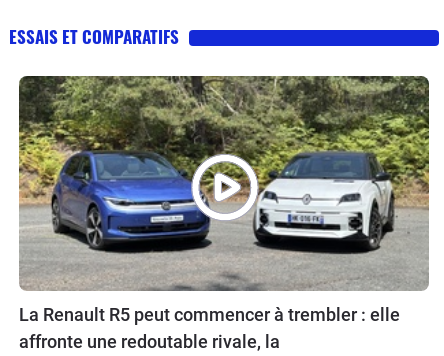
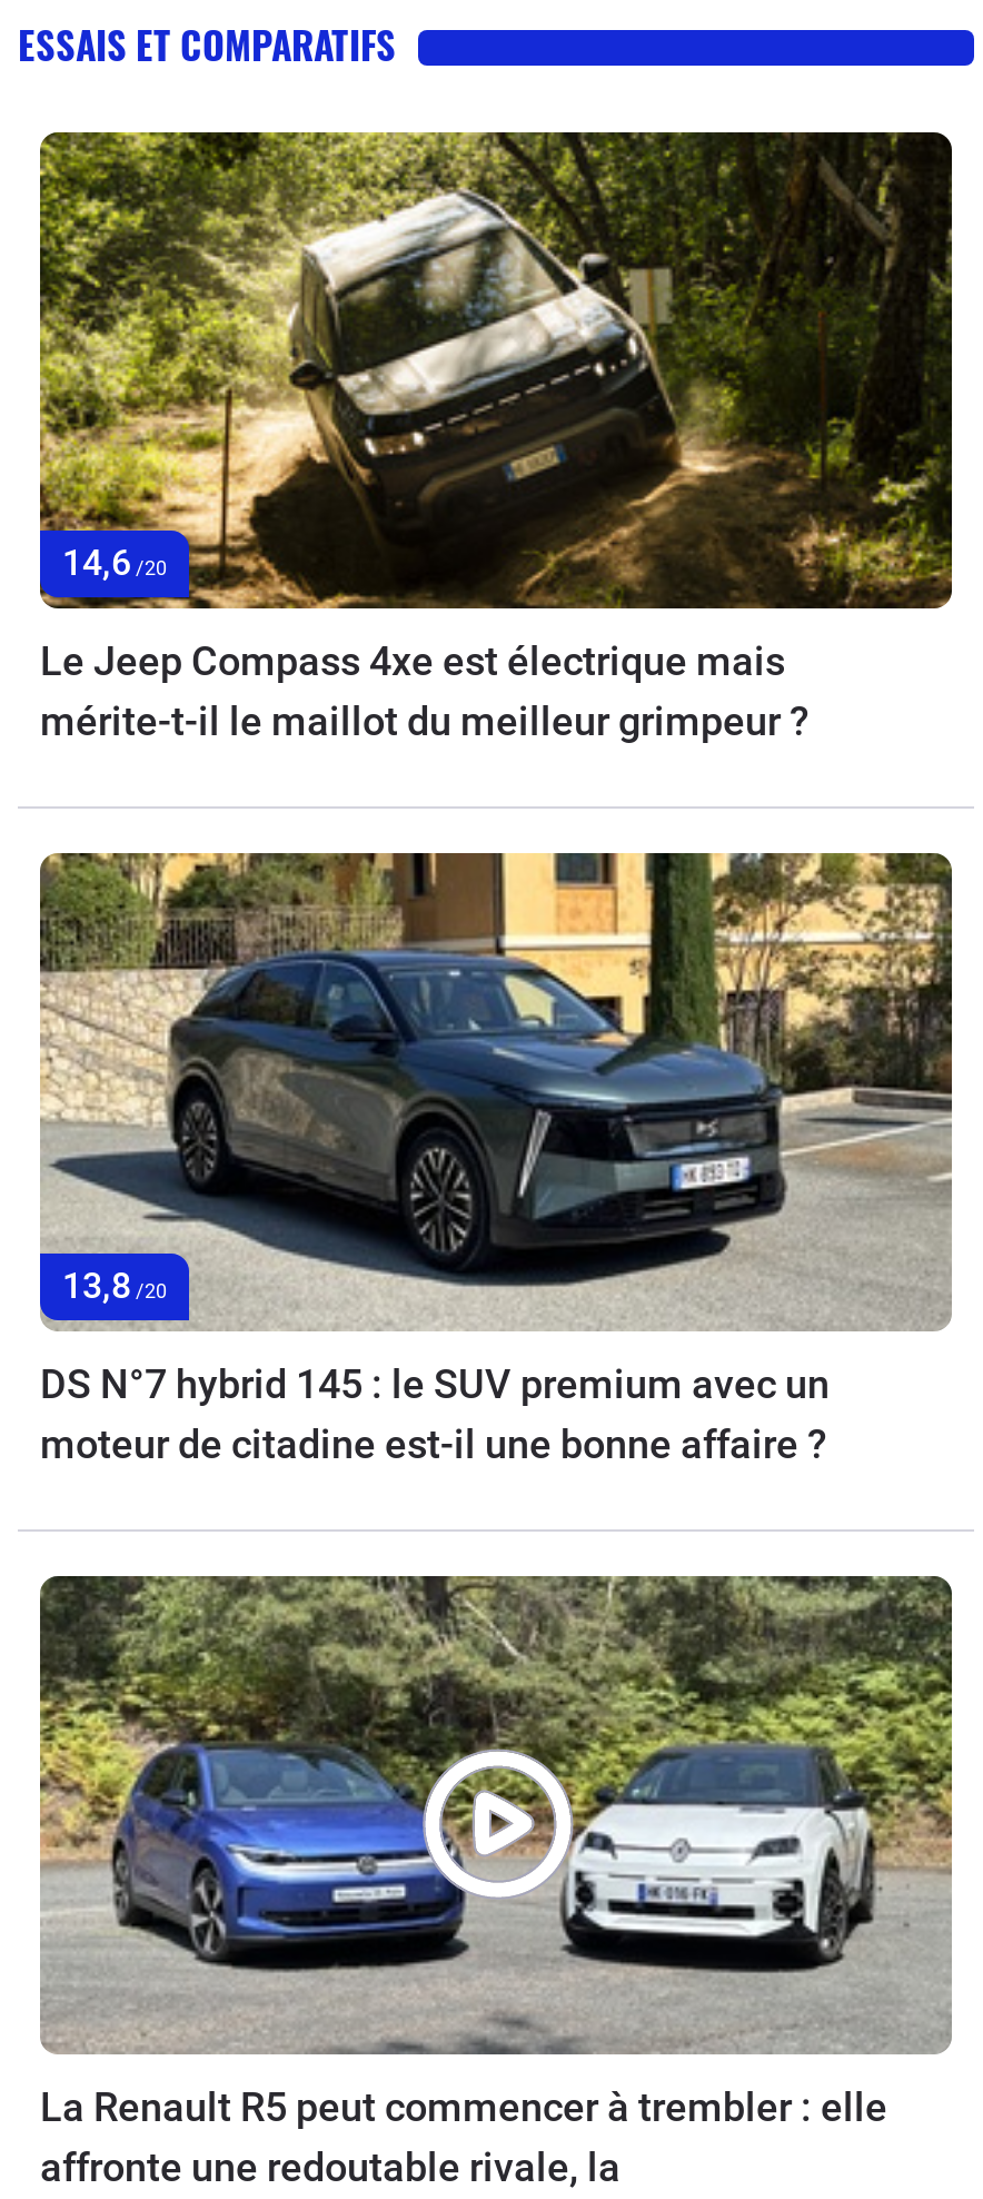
+ [image]
+ 14,6/20
+ Le Jeep Compass 4xe est électrique mais
+ mérite-t-il le maillot du meilleur grimpeur ?

+ [image]
+ 13,8/20
+ DS N°7 hybrid 145 : le SUV premium avec un
+ moteur de citadine est-il une bonne affaire ?
